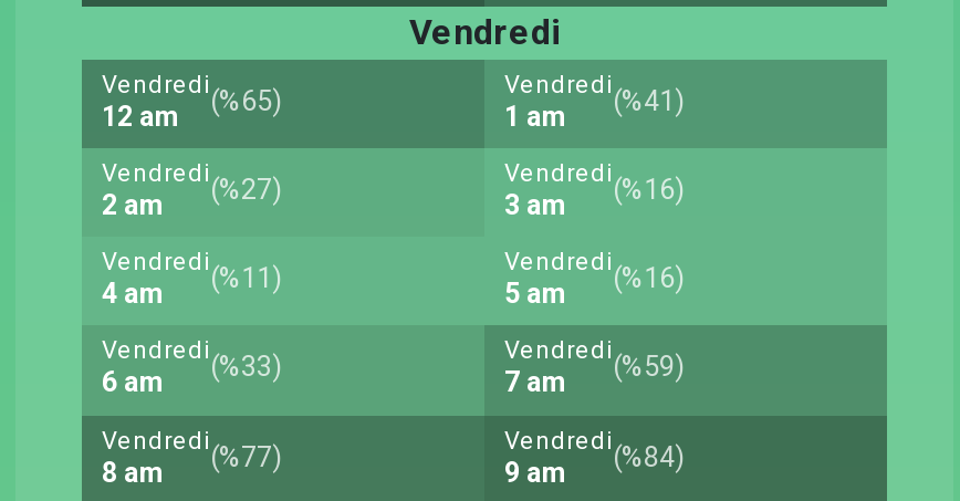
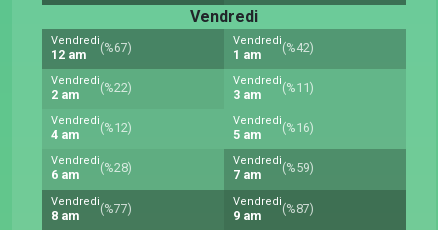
- Vendredi 12 am (%65)
+ Vendredi 12 am (%67)

- Vendredi 1 am (%41)
+ Vendredi 1 am (%42)

- Vendredi 2 am (%27)
+ Vendredi 2 am (%22)

- Vendredi 3 am (%16)
+ Vendredi 3 am (%11)

- Vendredi 4 am (%11)
+ Vendredi 4 am (%12)

- Vendredi 6 am (%33)
+ Vendredi 6 am (%28)

- Vendredi 9 am (%84)
+ Vendredi 9 am (%87)
